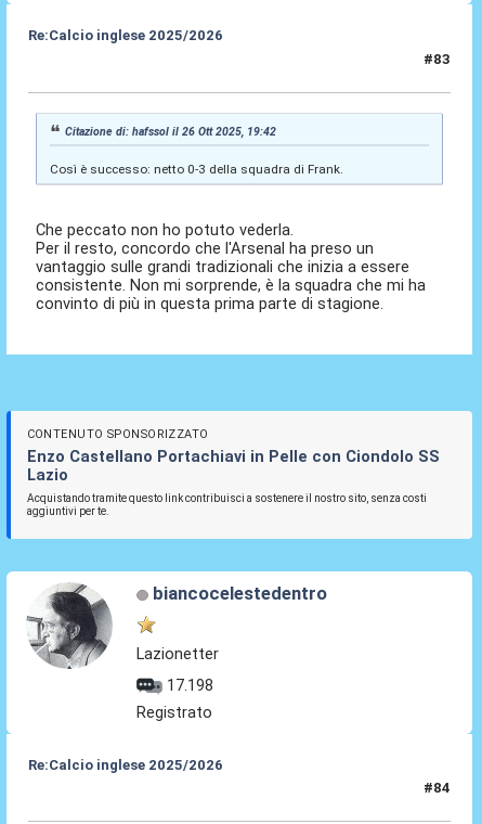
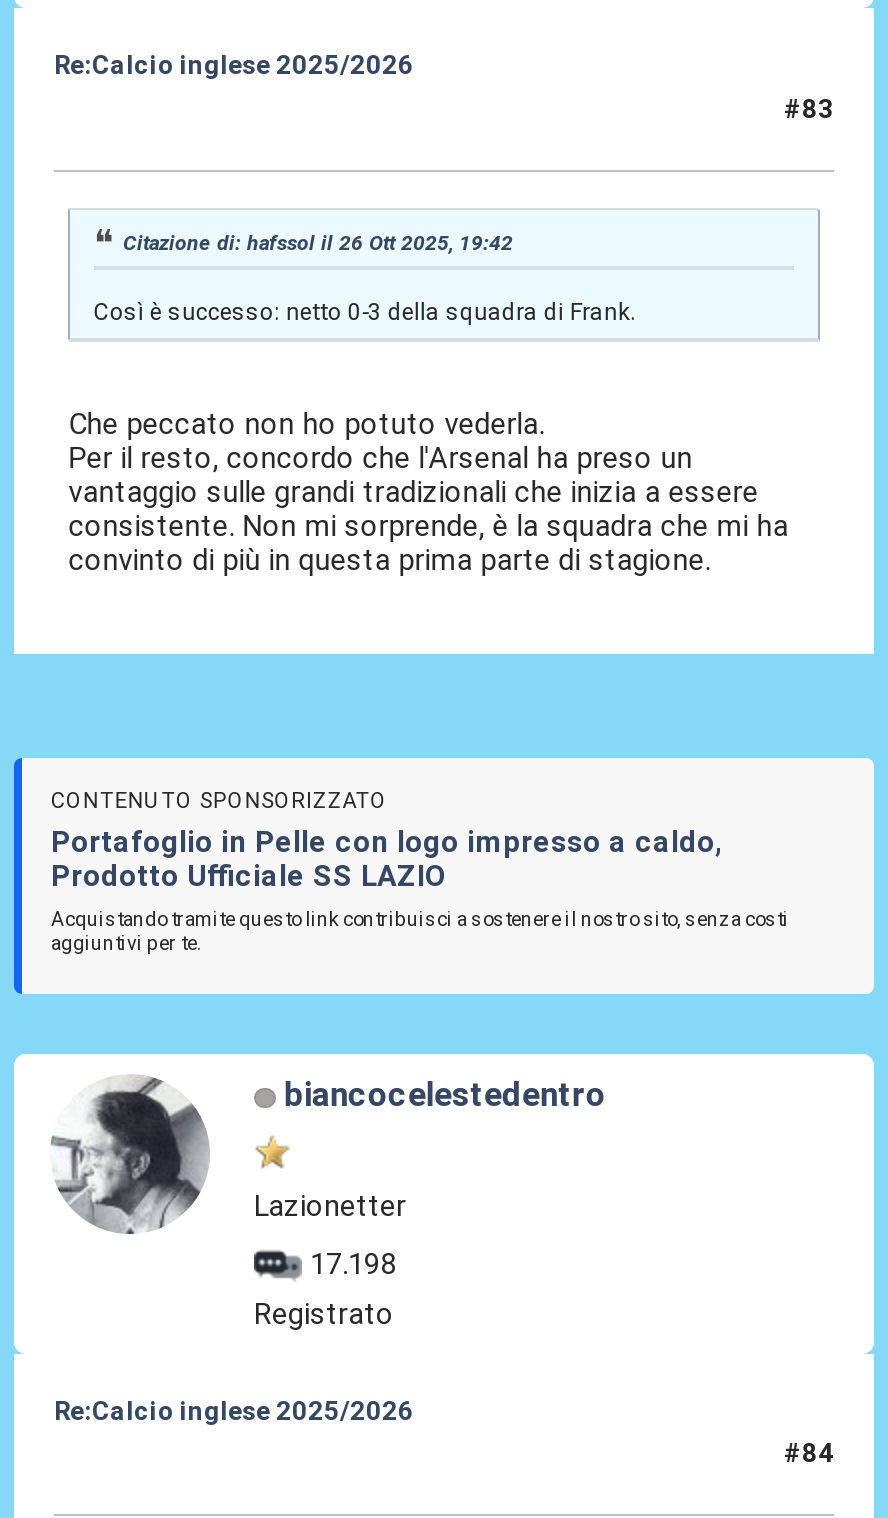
- Enzo Castellano Portachiavi in Pelle con Ciondolo SS
- Lazio
+ Portafoglio in Pelle con logo impresso a caldo,
+ Prodotto Ufficiale SS LAZIO
